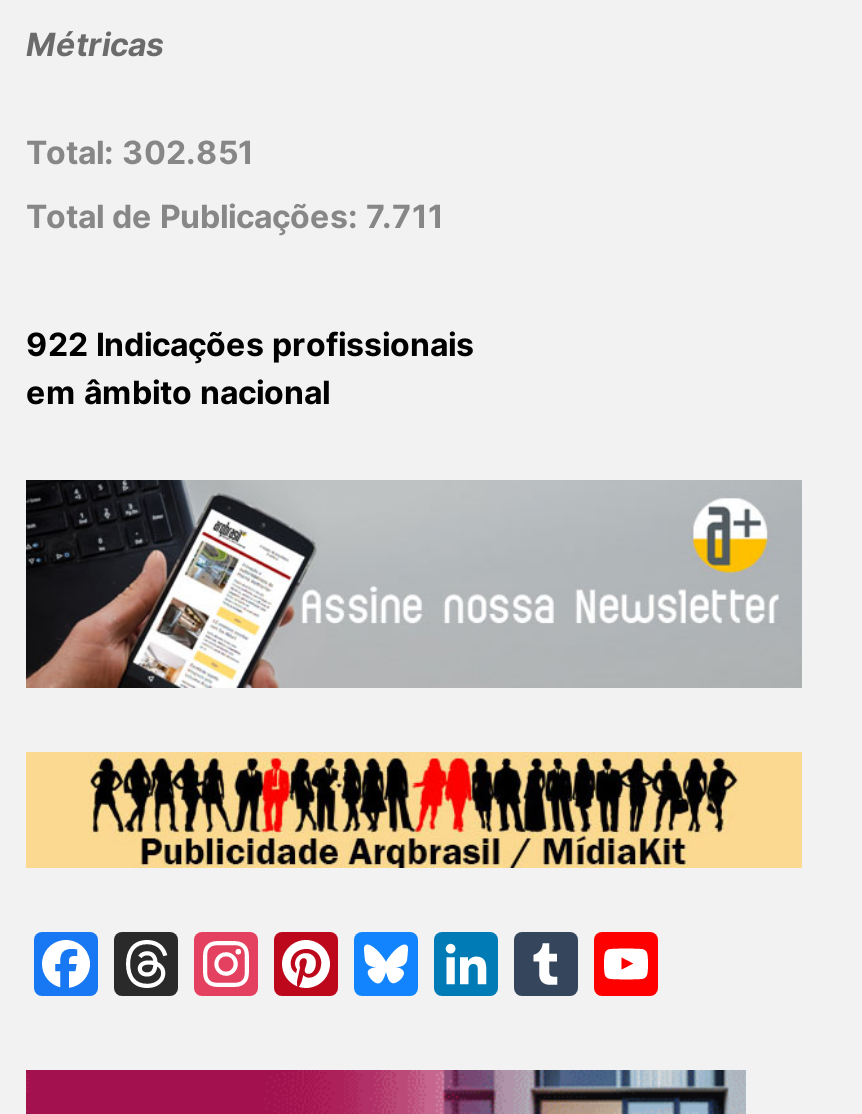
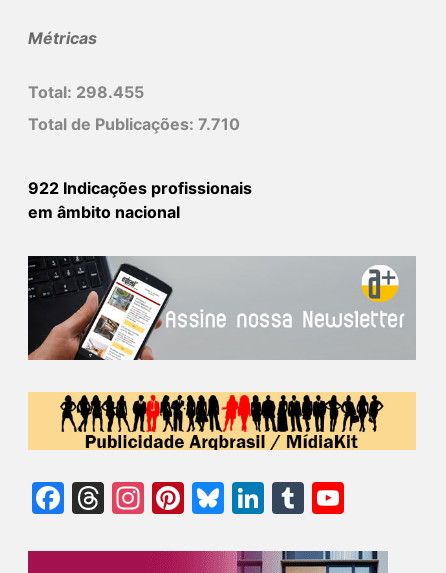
- Total: 302.851
+ Total: 298.455

- Total de Publicações: 7.711
+ Total de Publicações: 7.710
